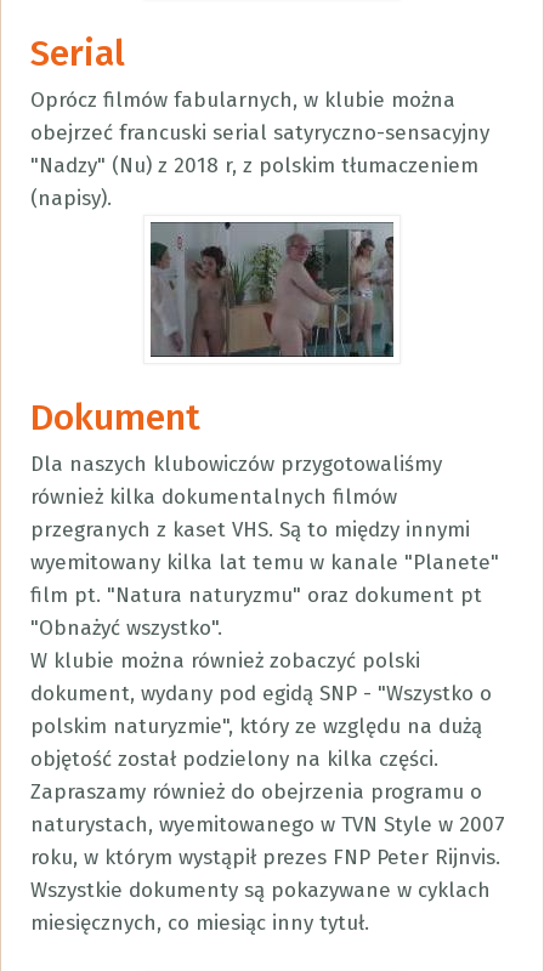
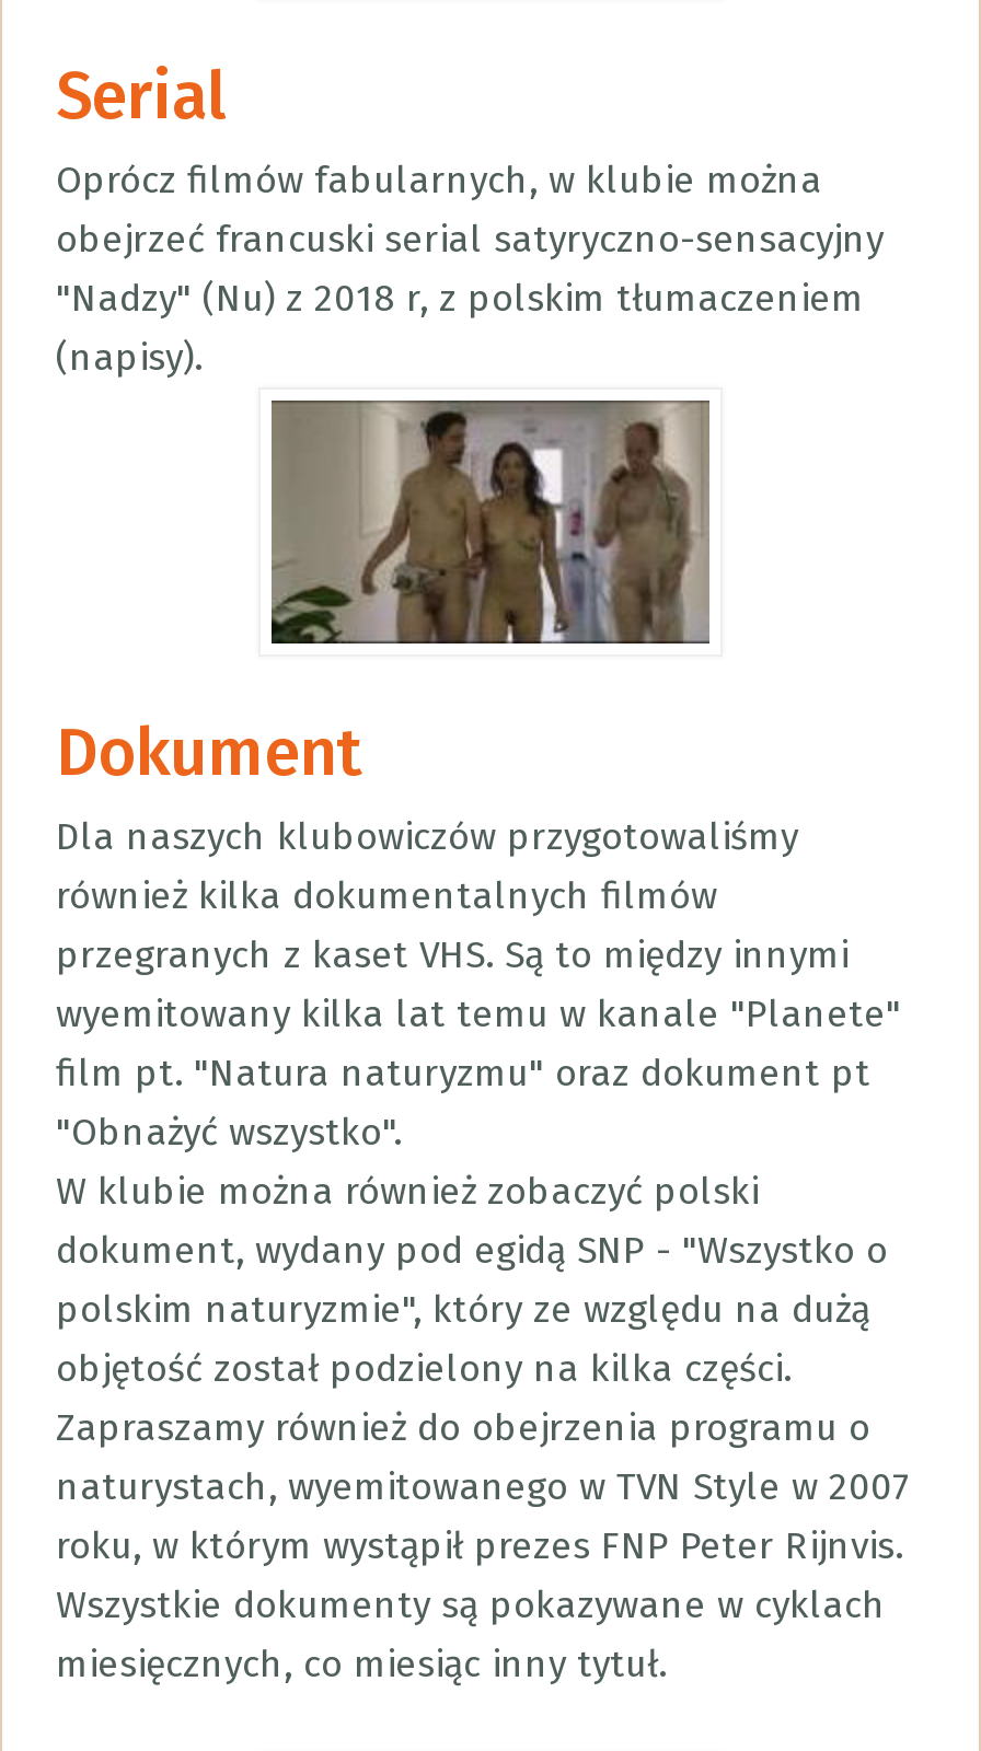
- [image]
+ [image]
